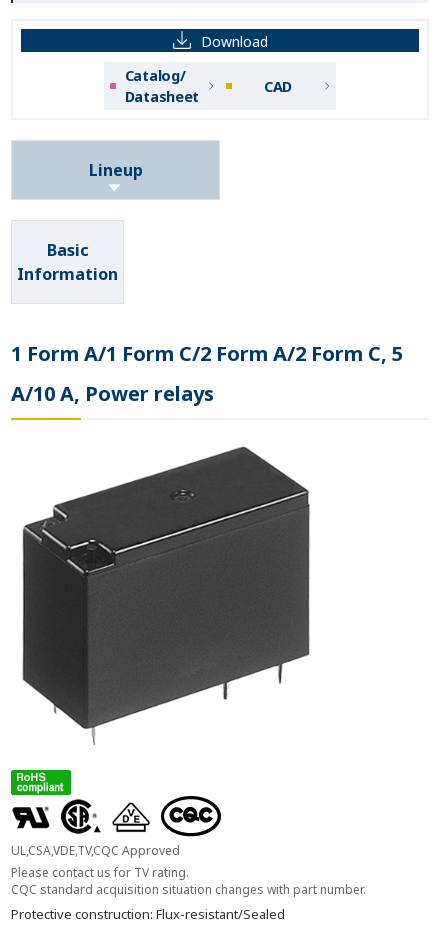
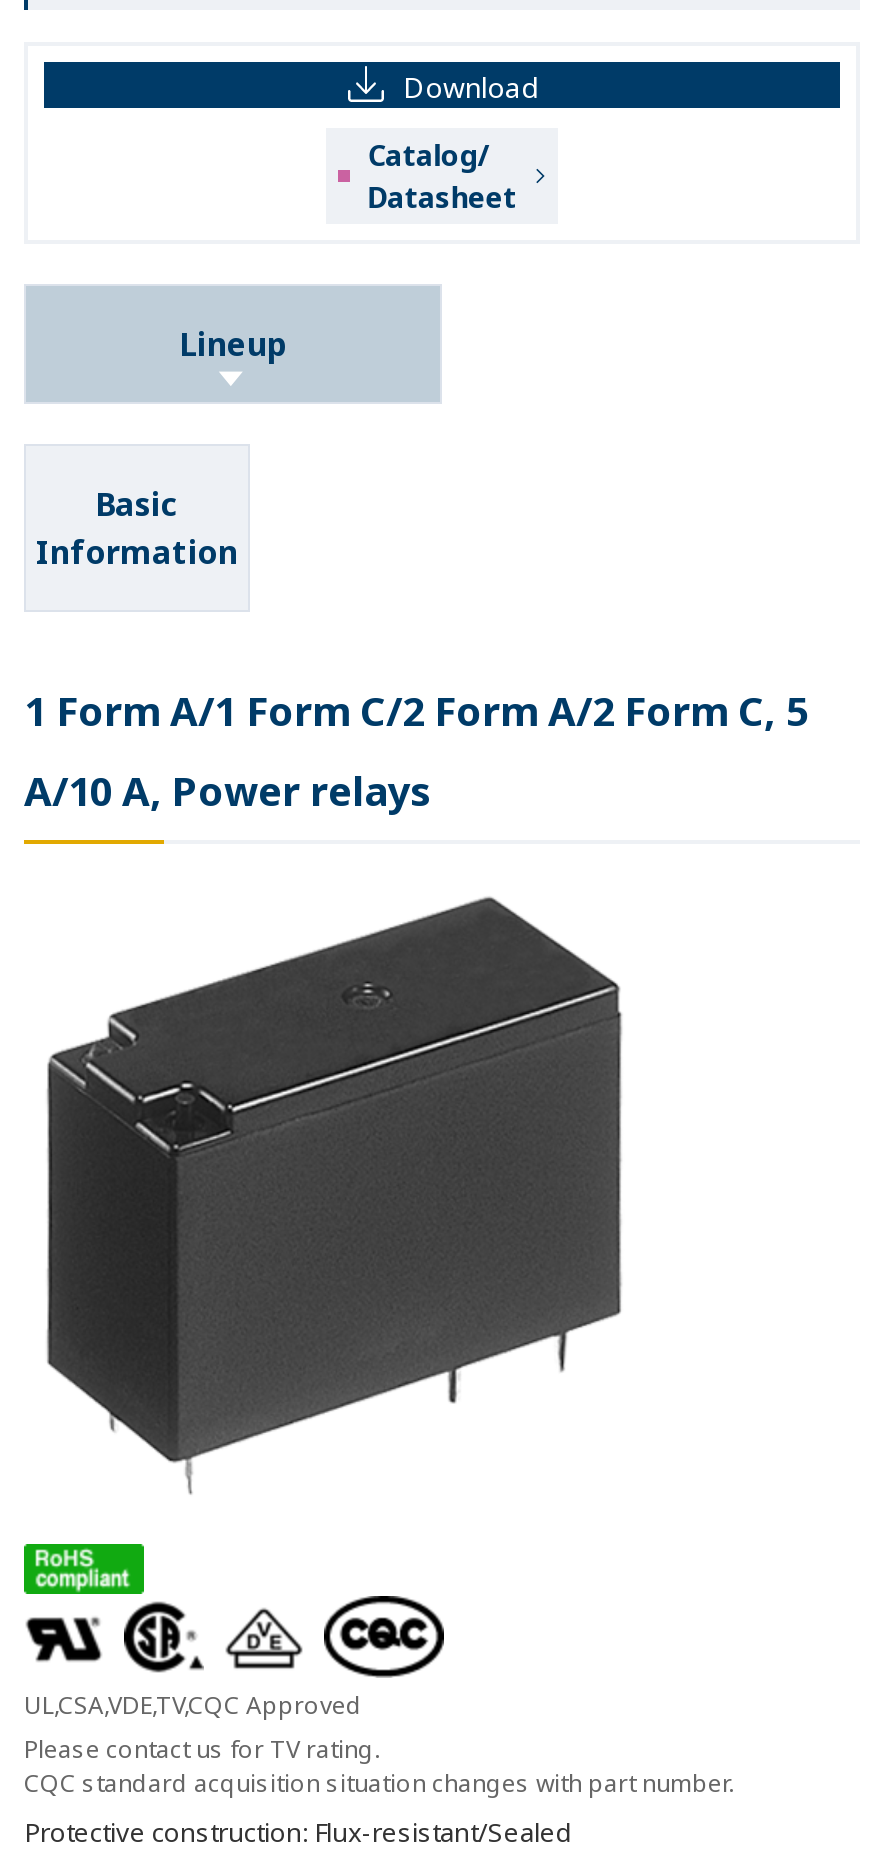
- CAD
